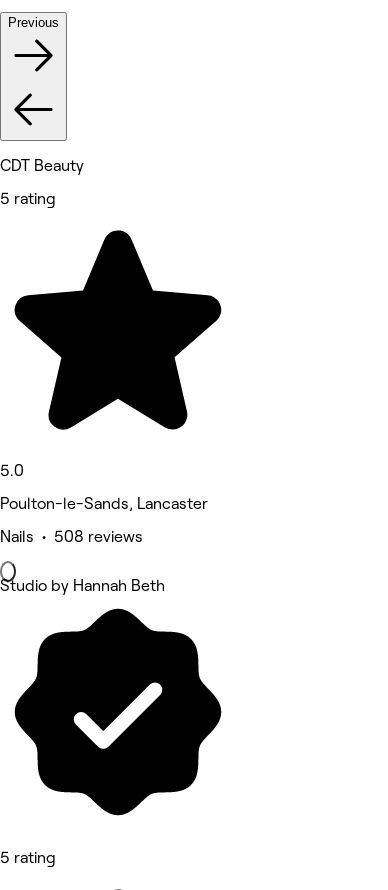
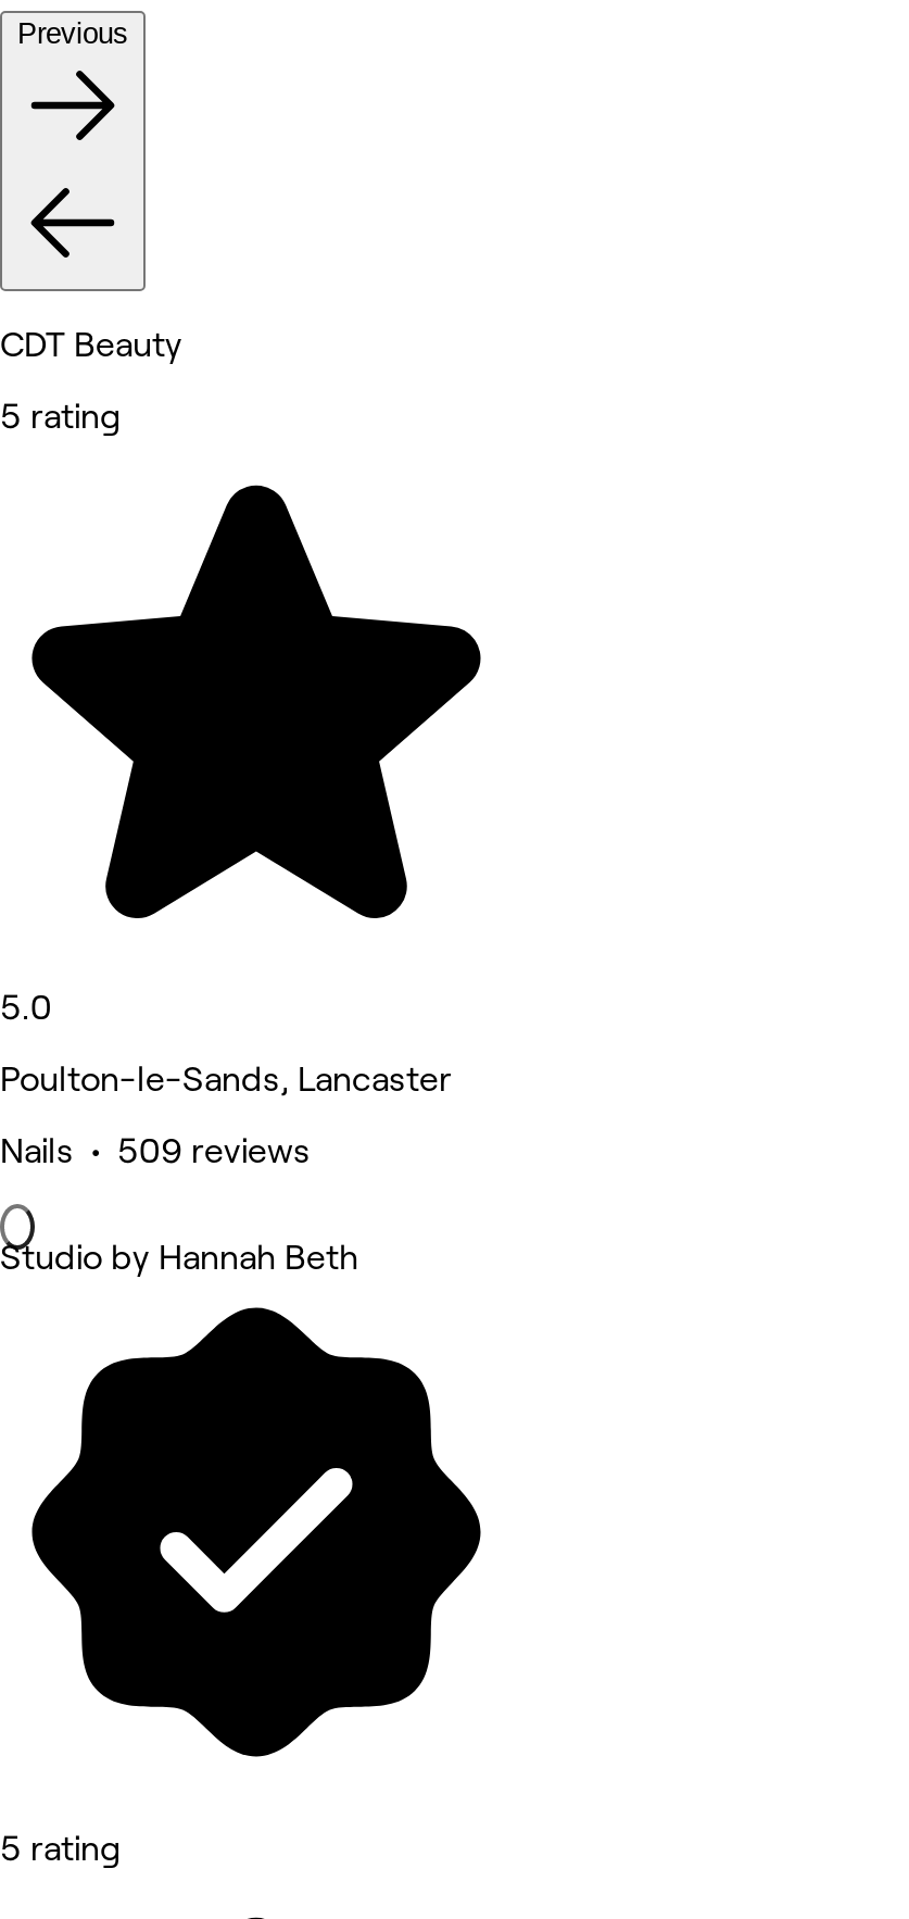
- Nails • 508 reviews
+ Nails • 509 reviews
